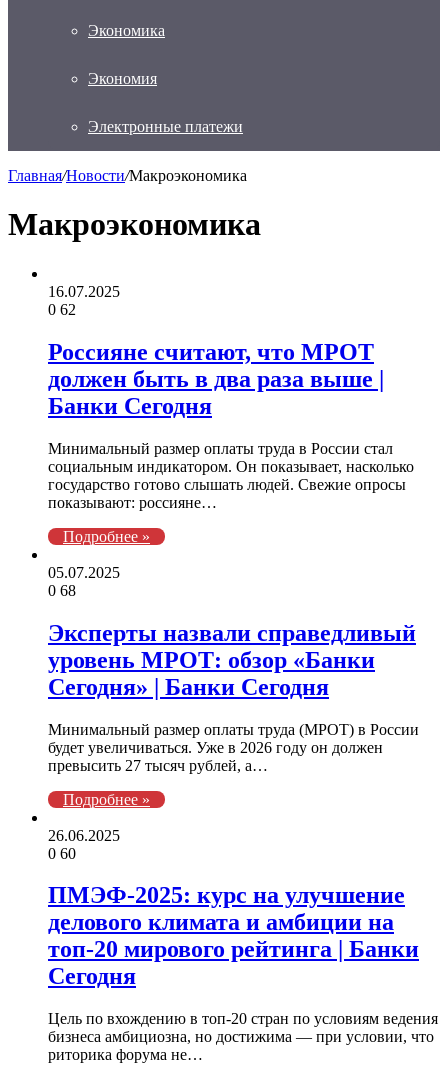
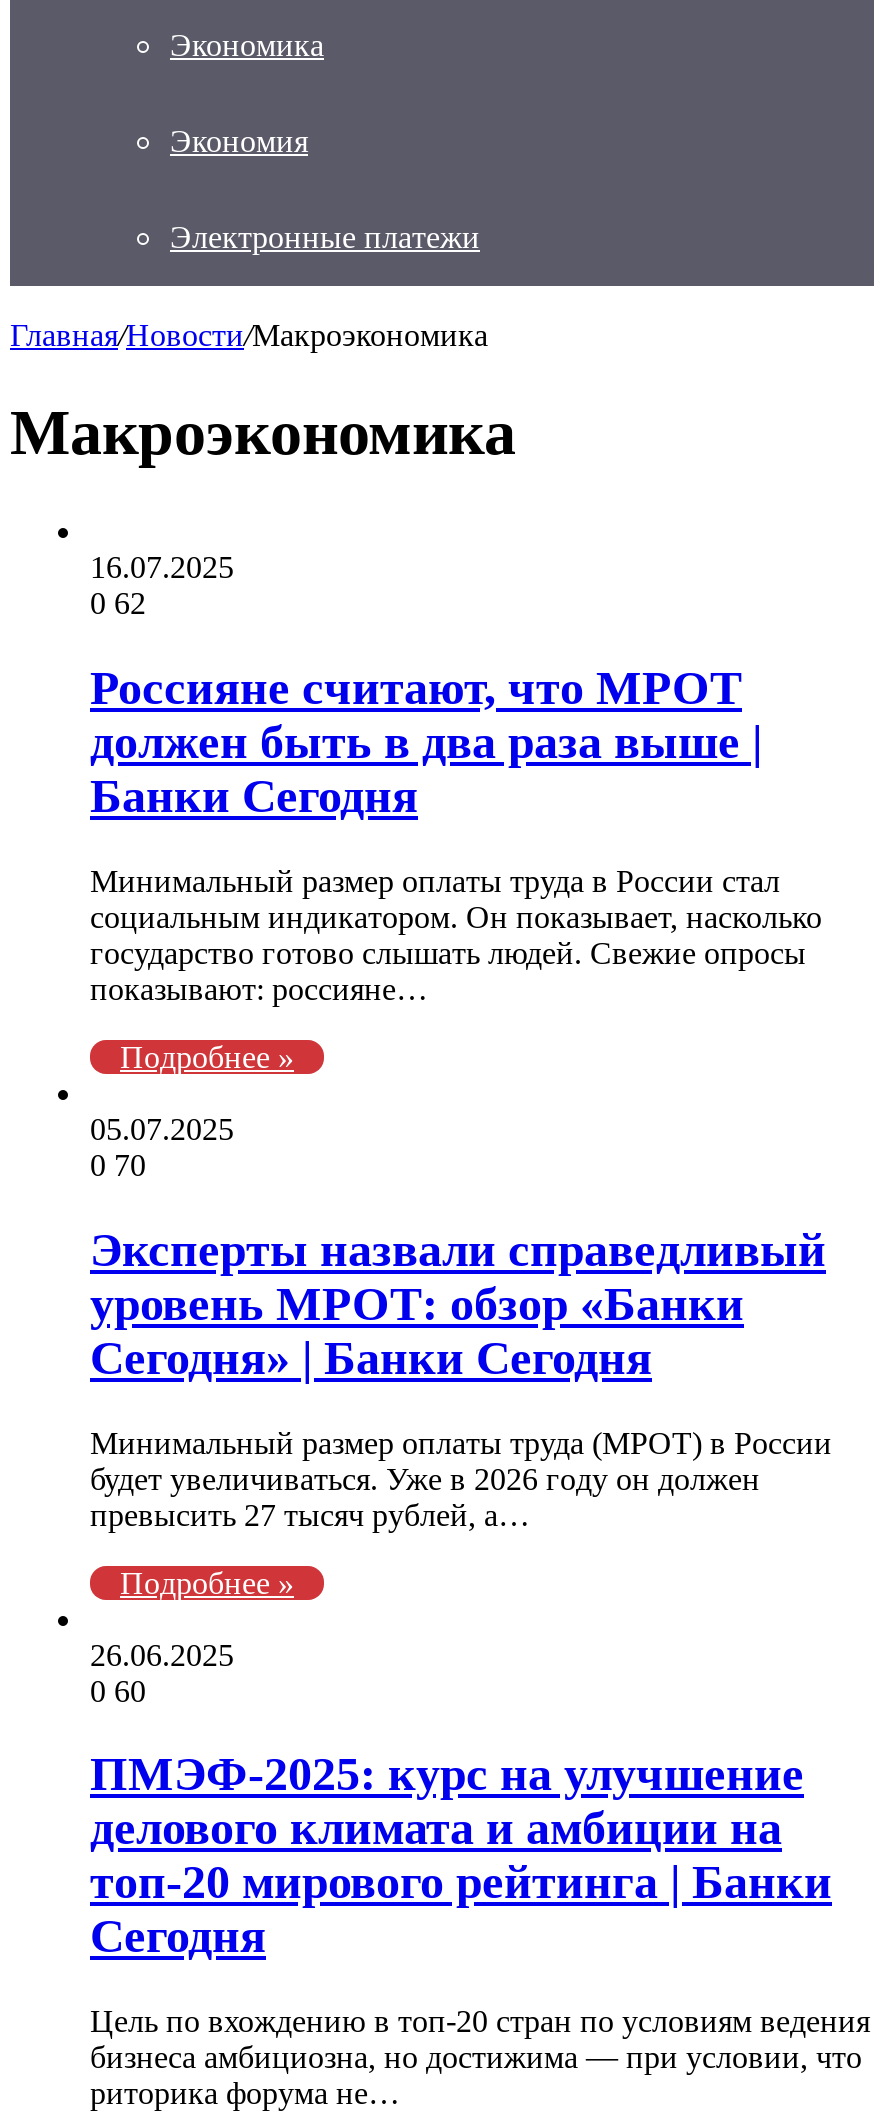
- 0 68
+ 0 70
